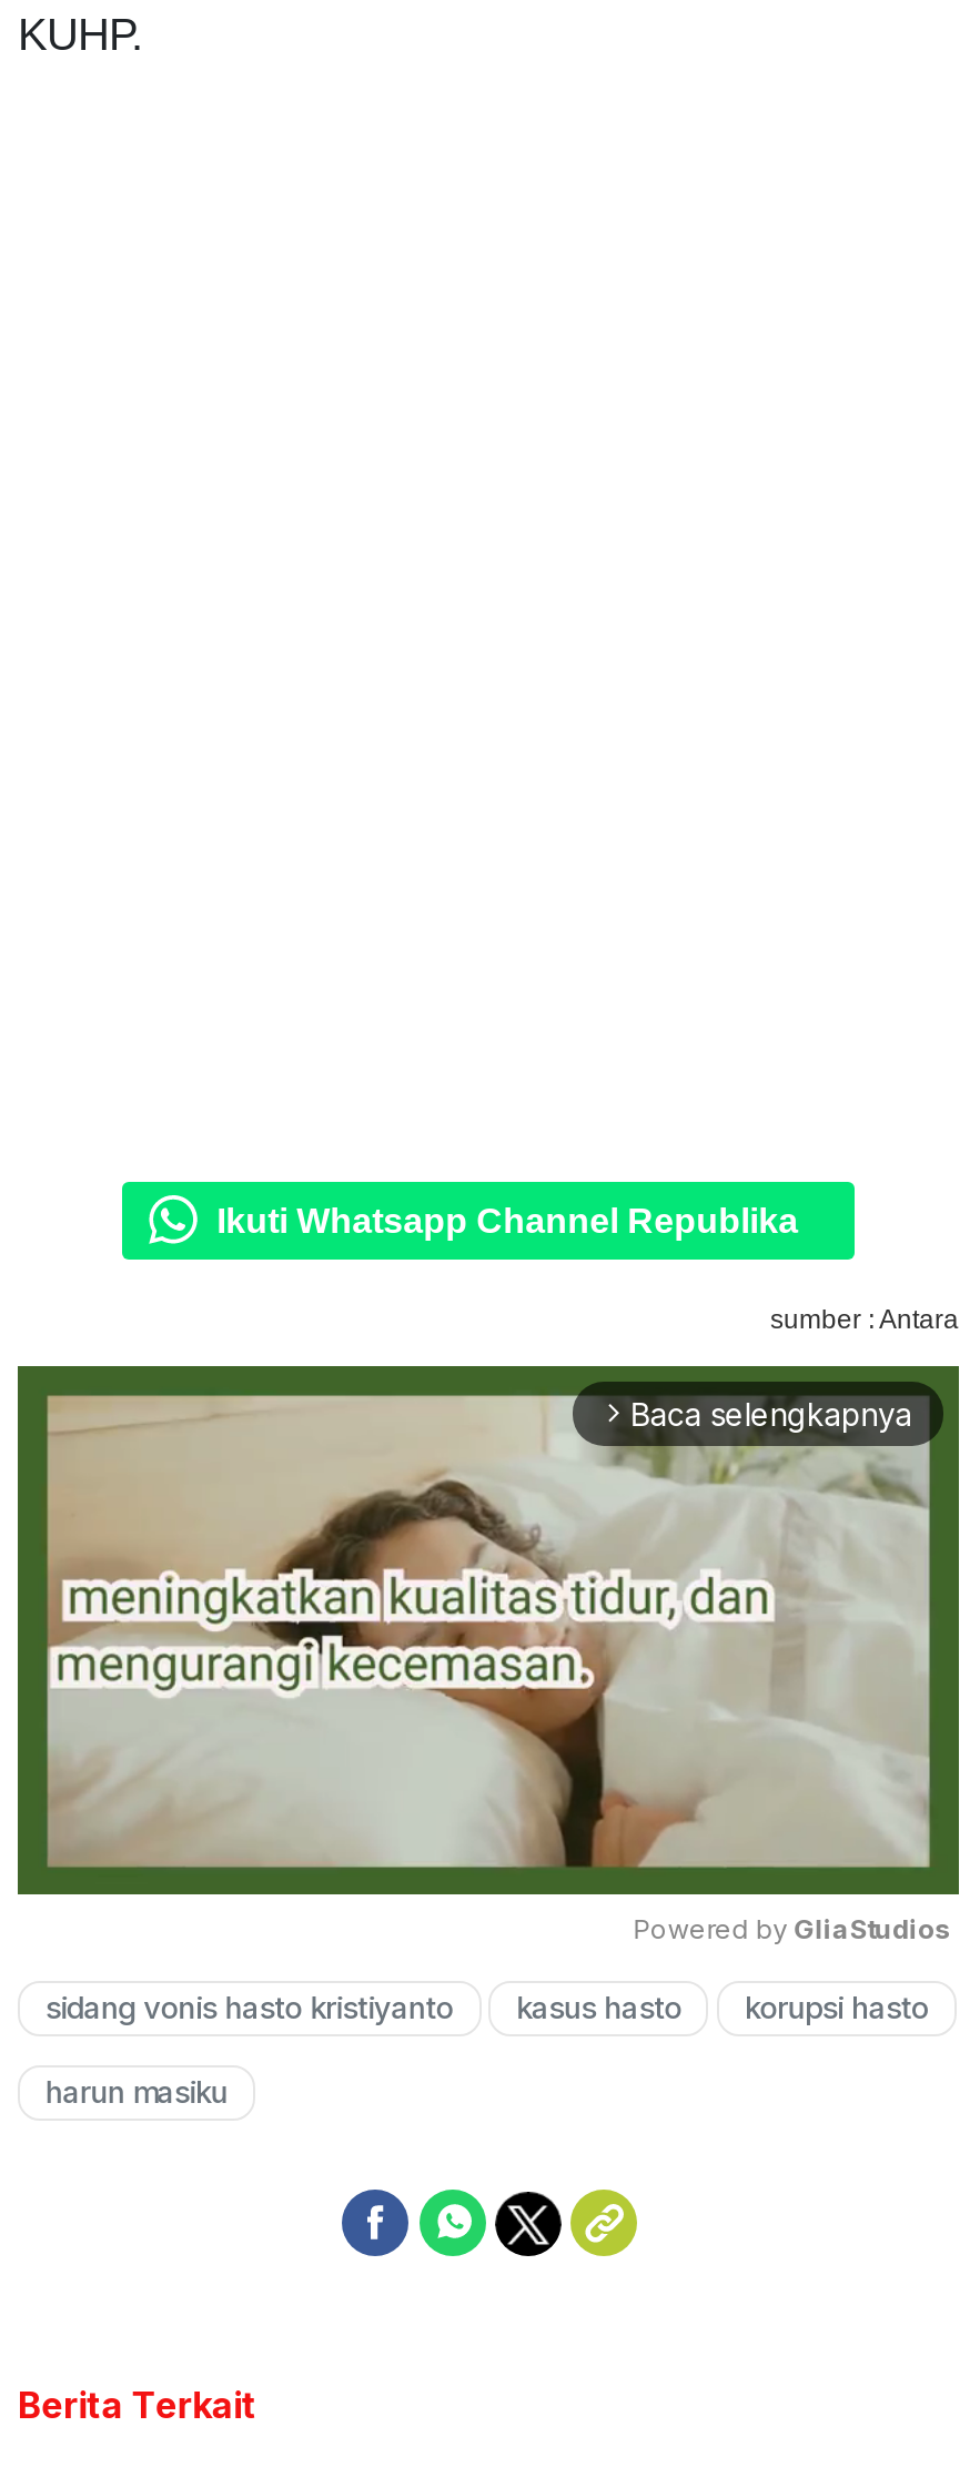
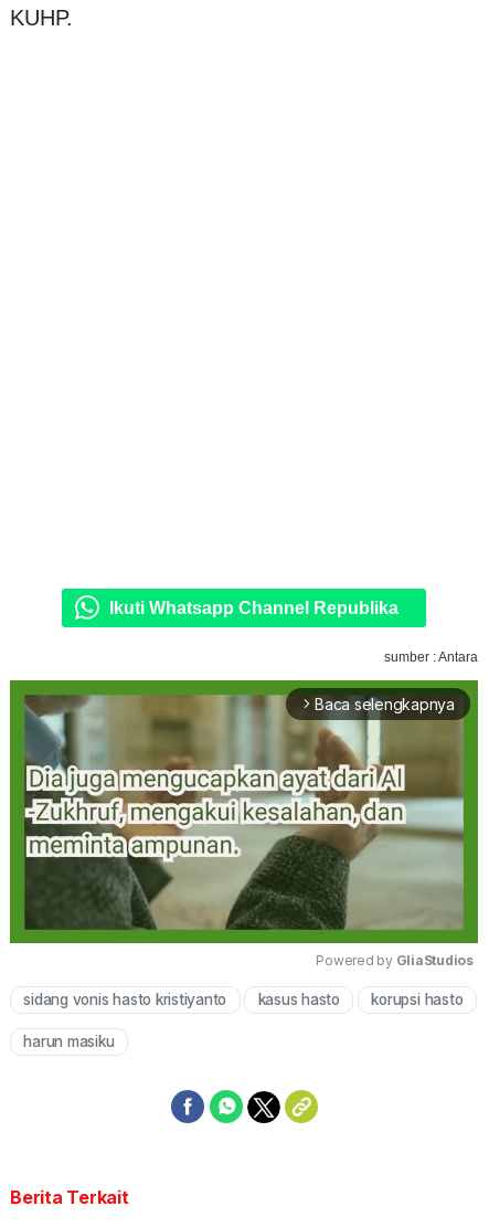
- [image]
+ [image]
